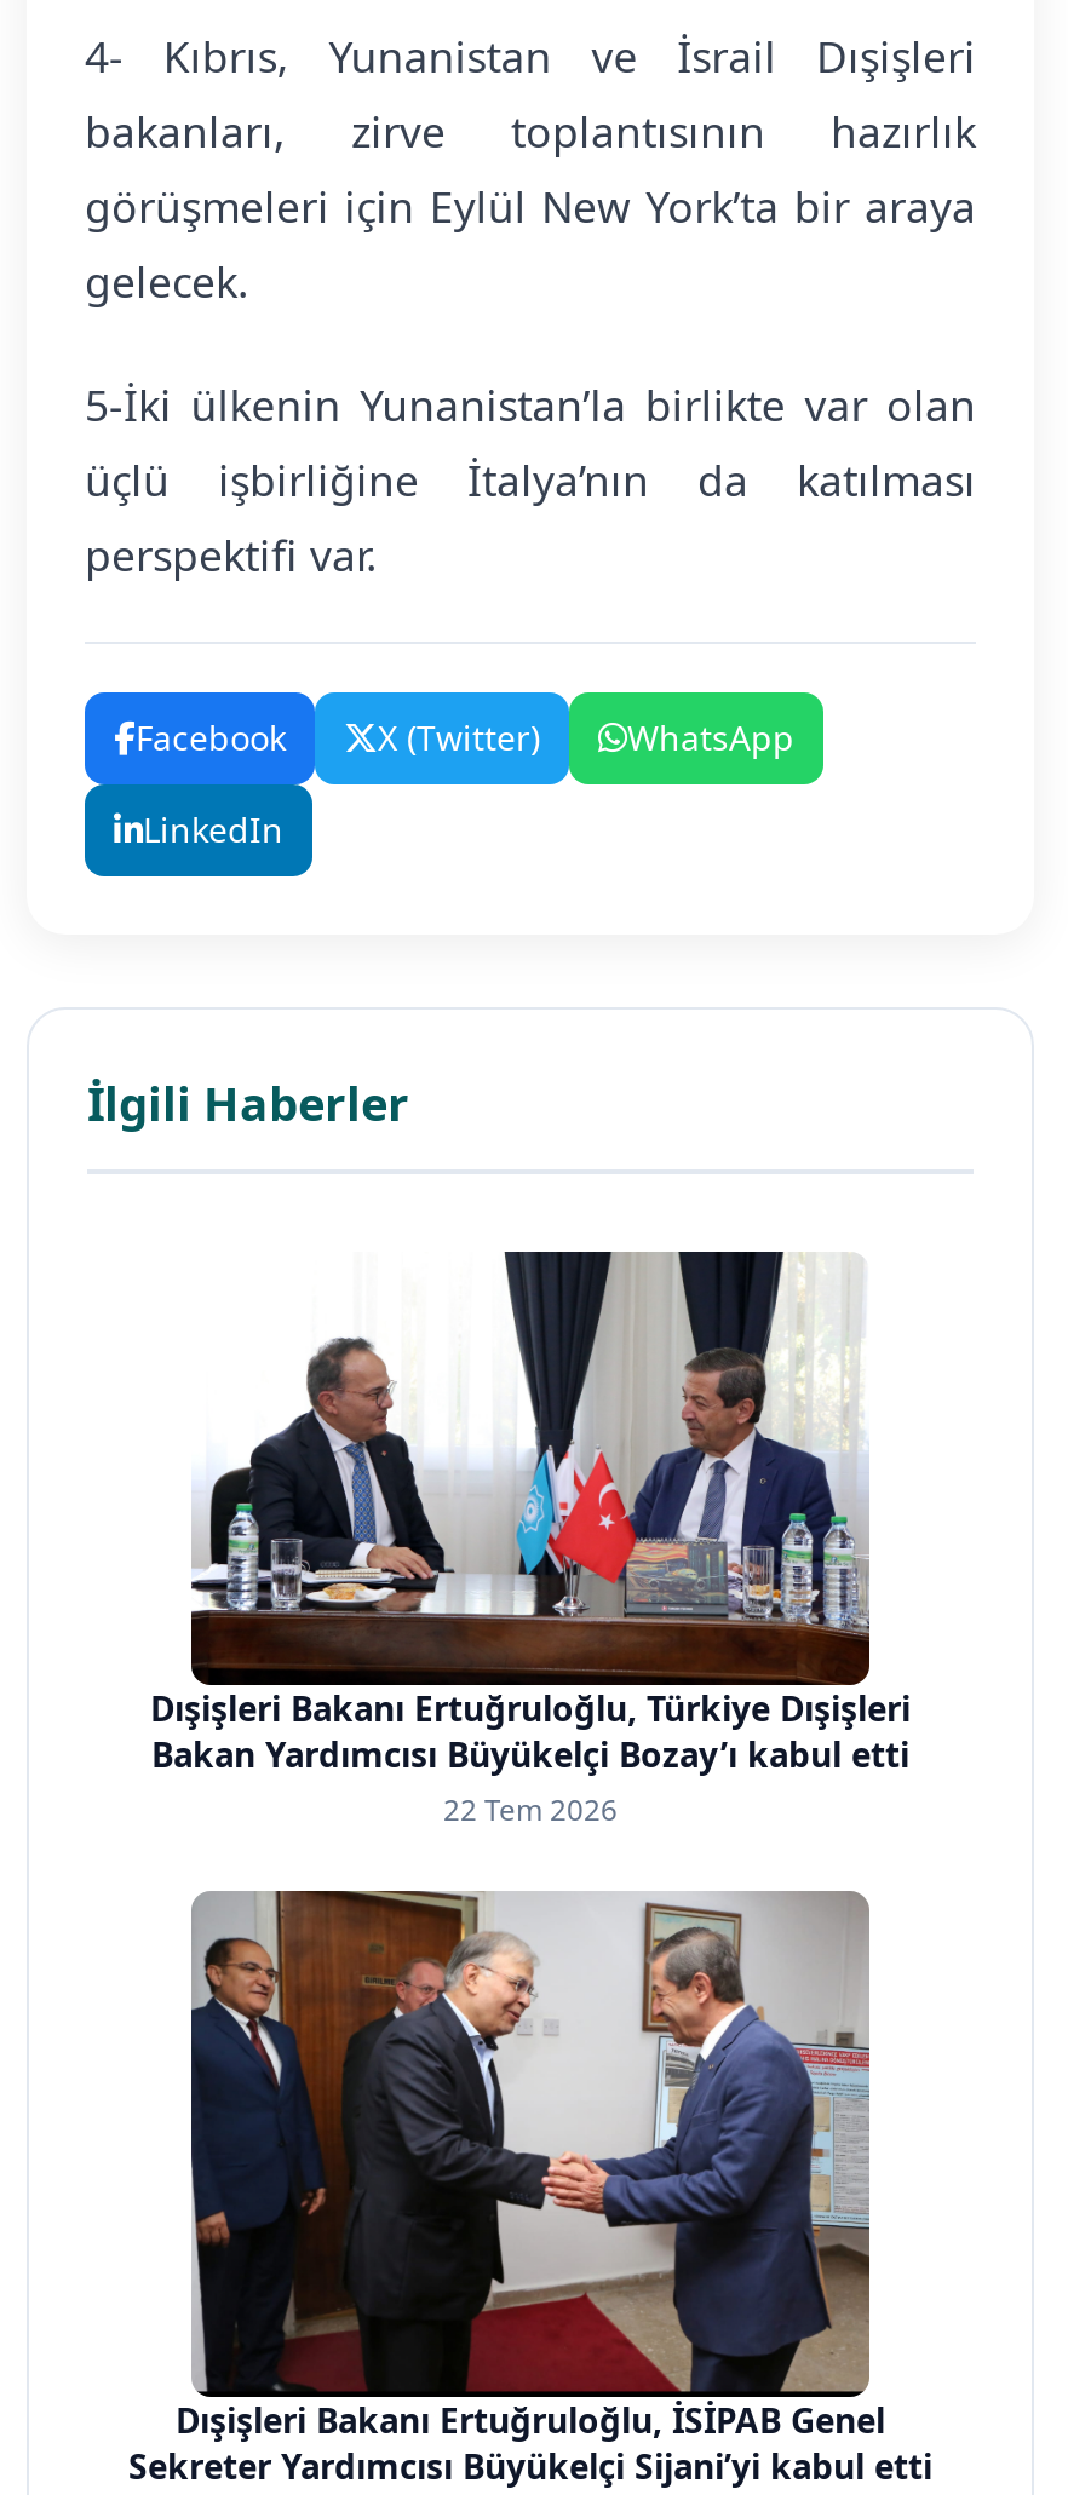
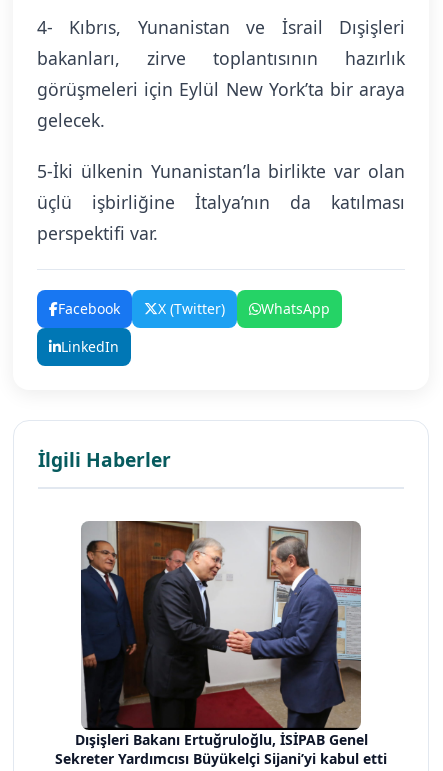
- [image]
- Dışişleri Bakanı Ertuğruloğlu, Türkiye Dışişleri
- Bakan Yardımcısı Büyükelçi Bozay’ı kabul etti
- 22 Tem 2026
